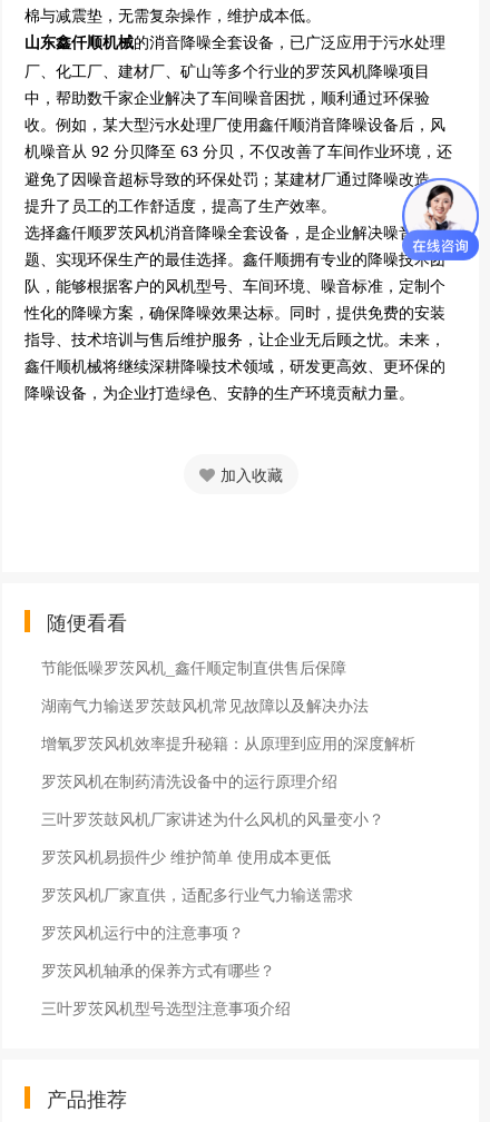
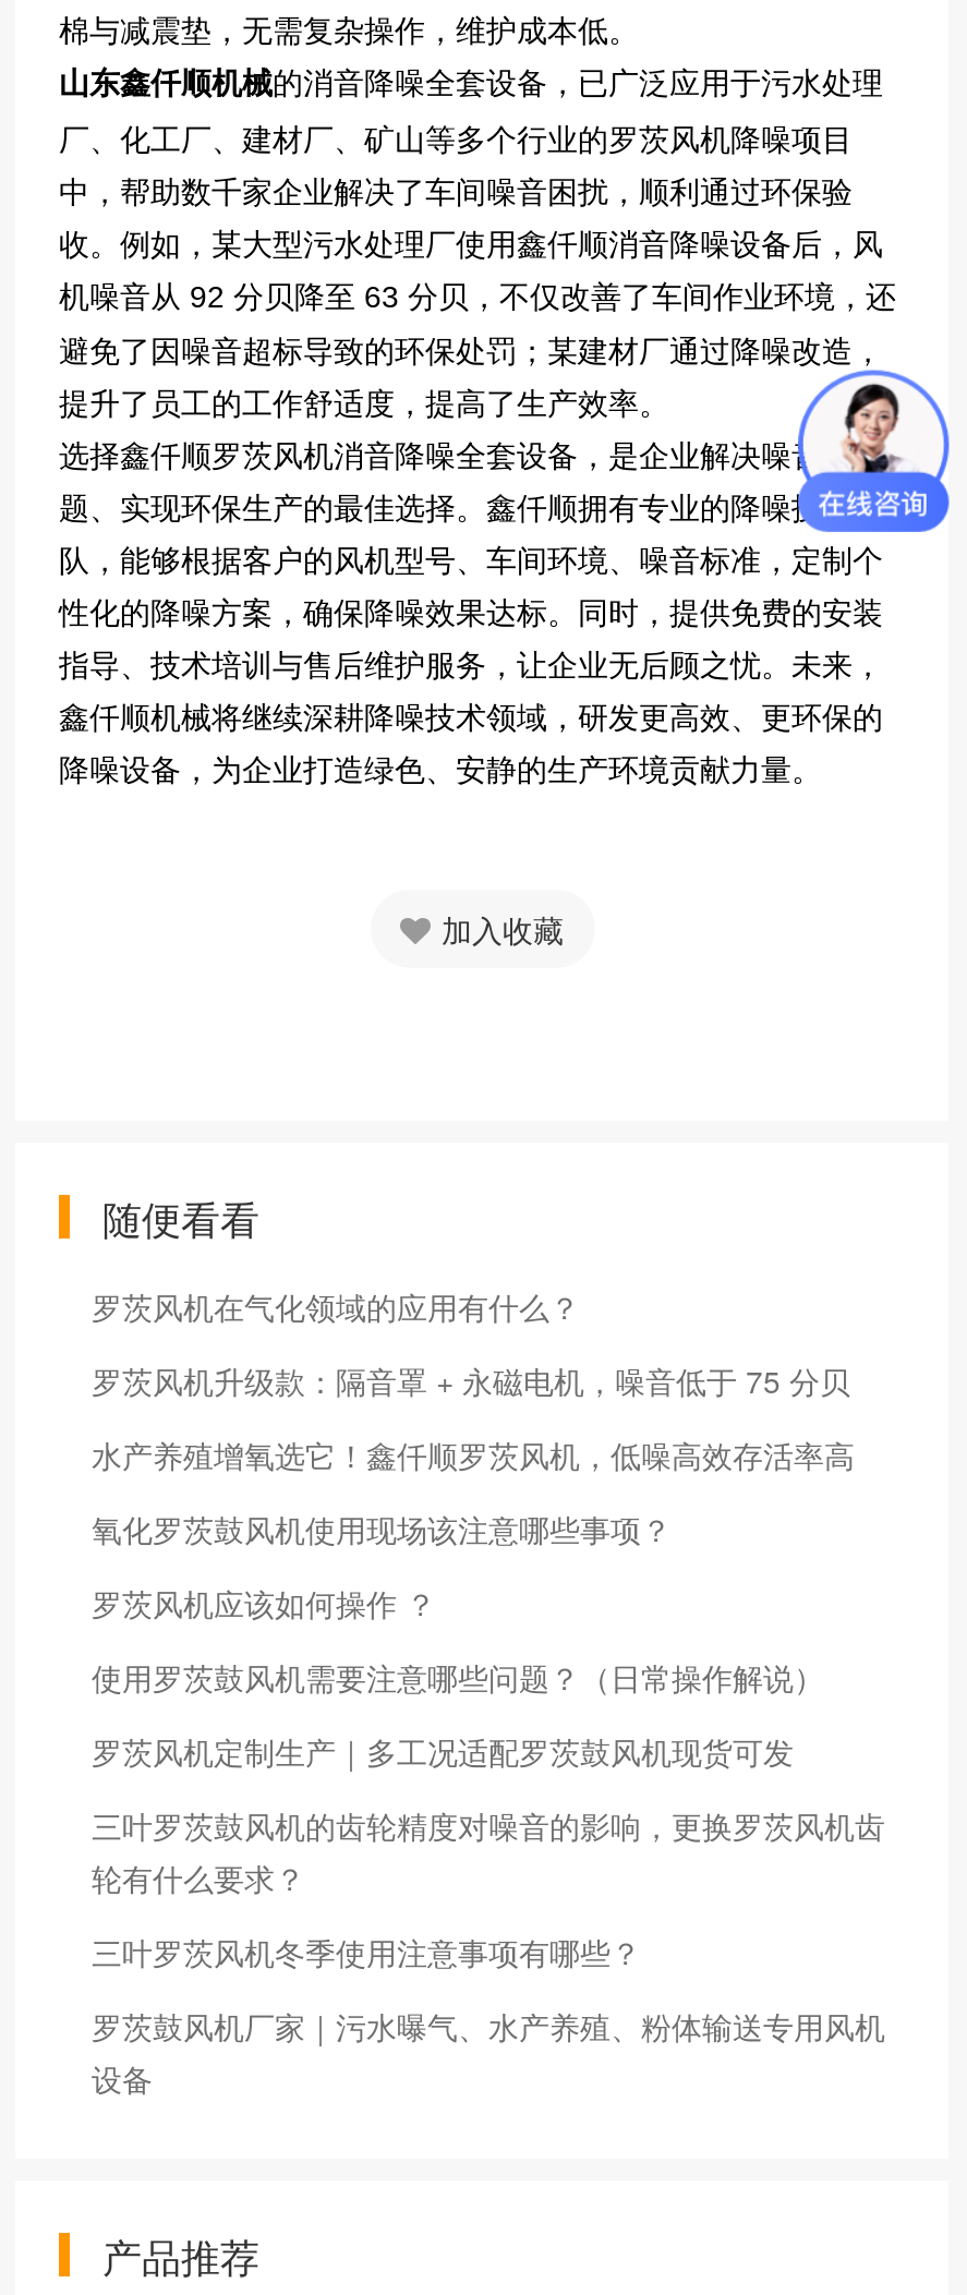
- [image]
+ [image]

- 节能低噪罗茨风机_鑫仟顺定制直供售后保障
+ 罗茨风机在气化领域的应用有什么？

- 湖南气力输送罗茨鼓风机常见故障以及解决办法
+ 罗茨风机升级款：隔音罩 + 永磁电机，噪音低于 75 分贝

- 增氧罗茨风机效率提升秘籍：从原理到应用的深度解析
+ 水产养殖增氧选它！鑫仟顺罗茨风机，低噪高效存活率高

- 罗茨风机在制药清洗设备中的运行原理介绍
+ 氧化罗茨鼓风机使用现场该注意哪些事项？

- 三叶罗茨鼓风机厂家讲述为什么风机的风量变小？
+ 罗茨风机应该如何操作 ？

- 罗茨风机易损件少 维护简单 使用成本更低
+ 使用罗茨鼓风机需要注意哪些问题？（日常操作解说）

- 罗茨风机厂家直供，适配多行业气力输送需求
+ 罗茨风机定制生产｜多工况适配罗茨鼓风机现货可发

- 罗茨风机运行中的注意事项？
+ 三叶罗茨鼓风机的齿轮精度对噪音的影响，更换罗茨风机齿
+ 轮有什么要求？

- 罗茨风机轴承的保养方式有哪些？
+ 三叶罗茨风机冬季使用注意事项有哪些？

- 三叶罗茨风机型号选型注意事项介绍
+ 罗茨鼓风机厂家｜污水曝气、水产养殖、粉体输送专用风机
+ 设备
